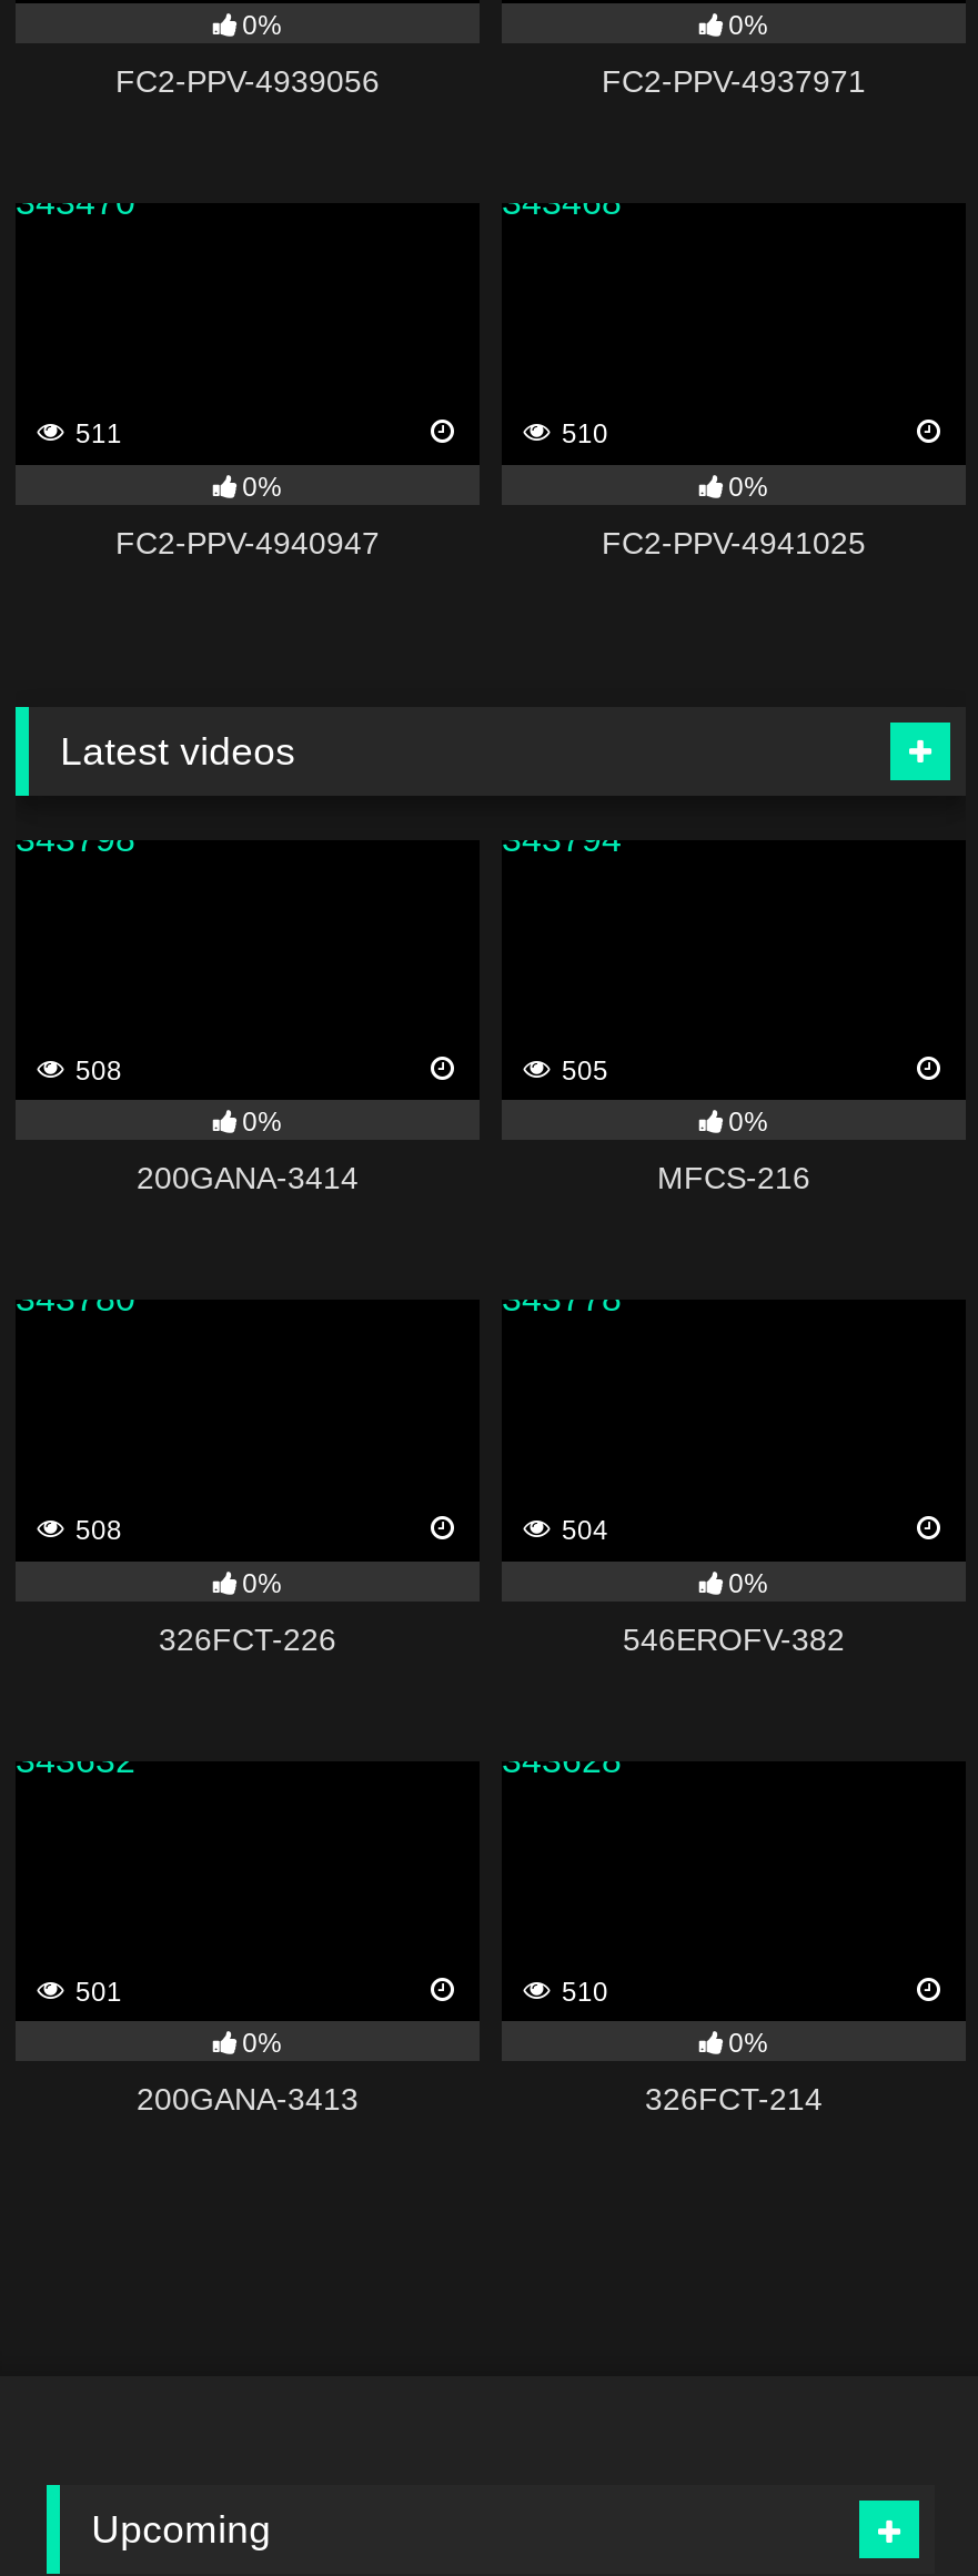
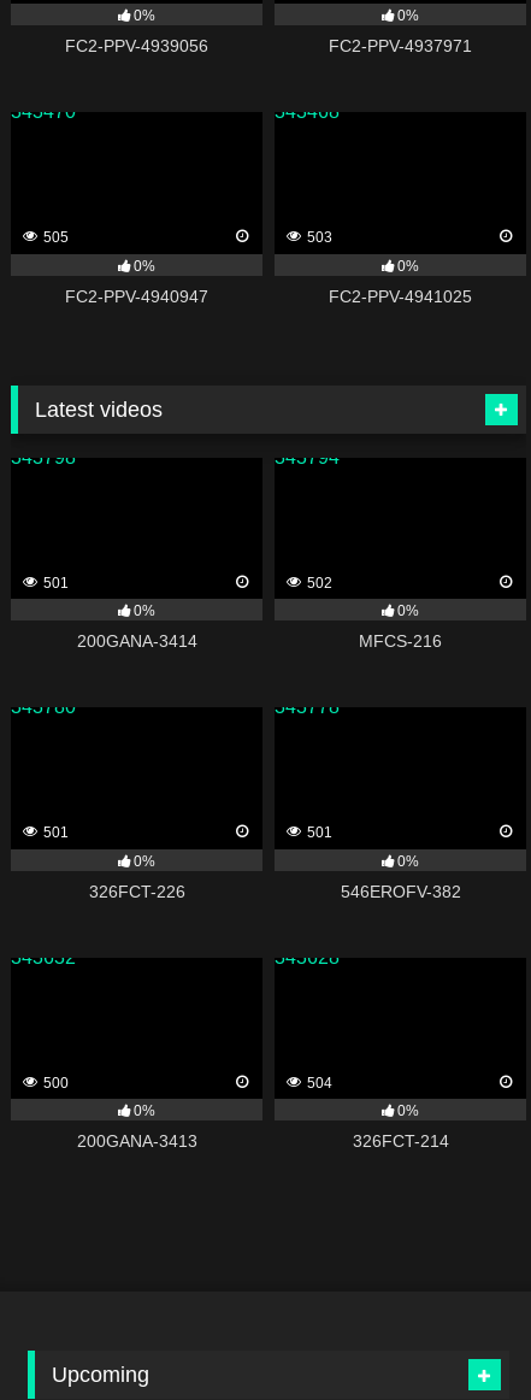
- 511
+ 505

- 510
+ 503

- 508
+ 501

- 505
+ 502

- 508
+ 501

- 504
+ 501

- 501
+ 500

- 510
+ 504
